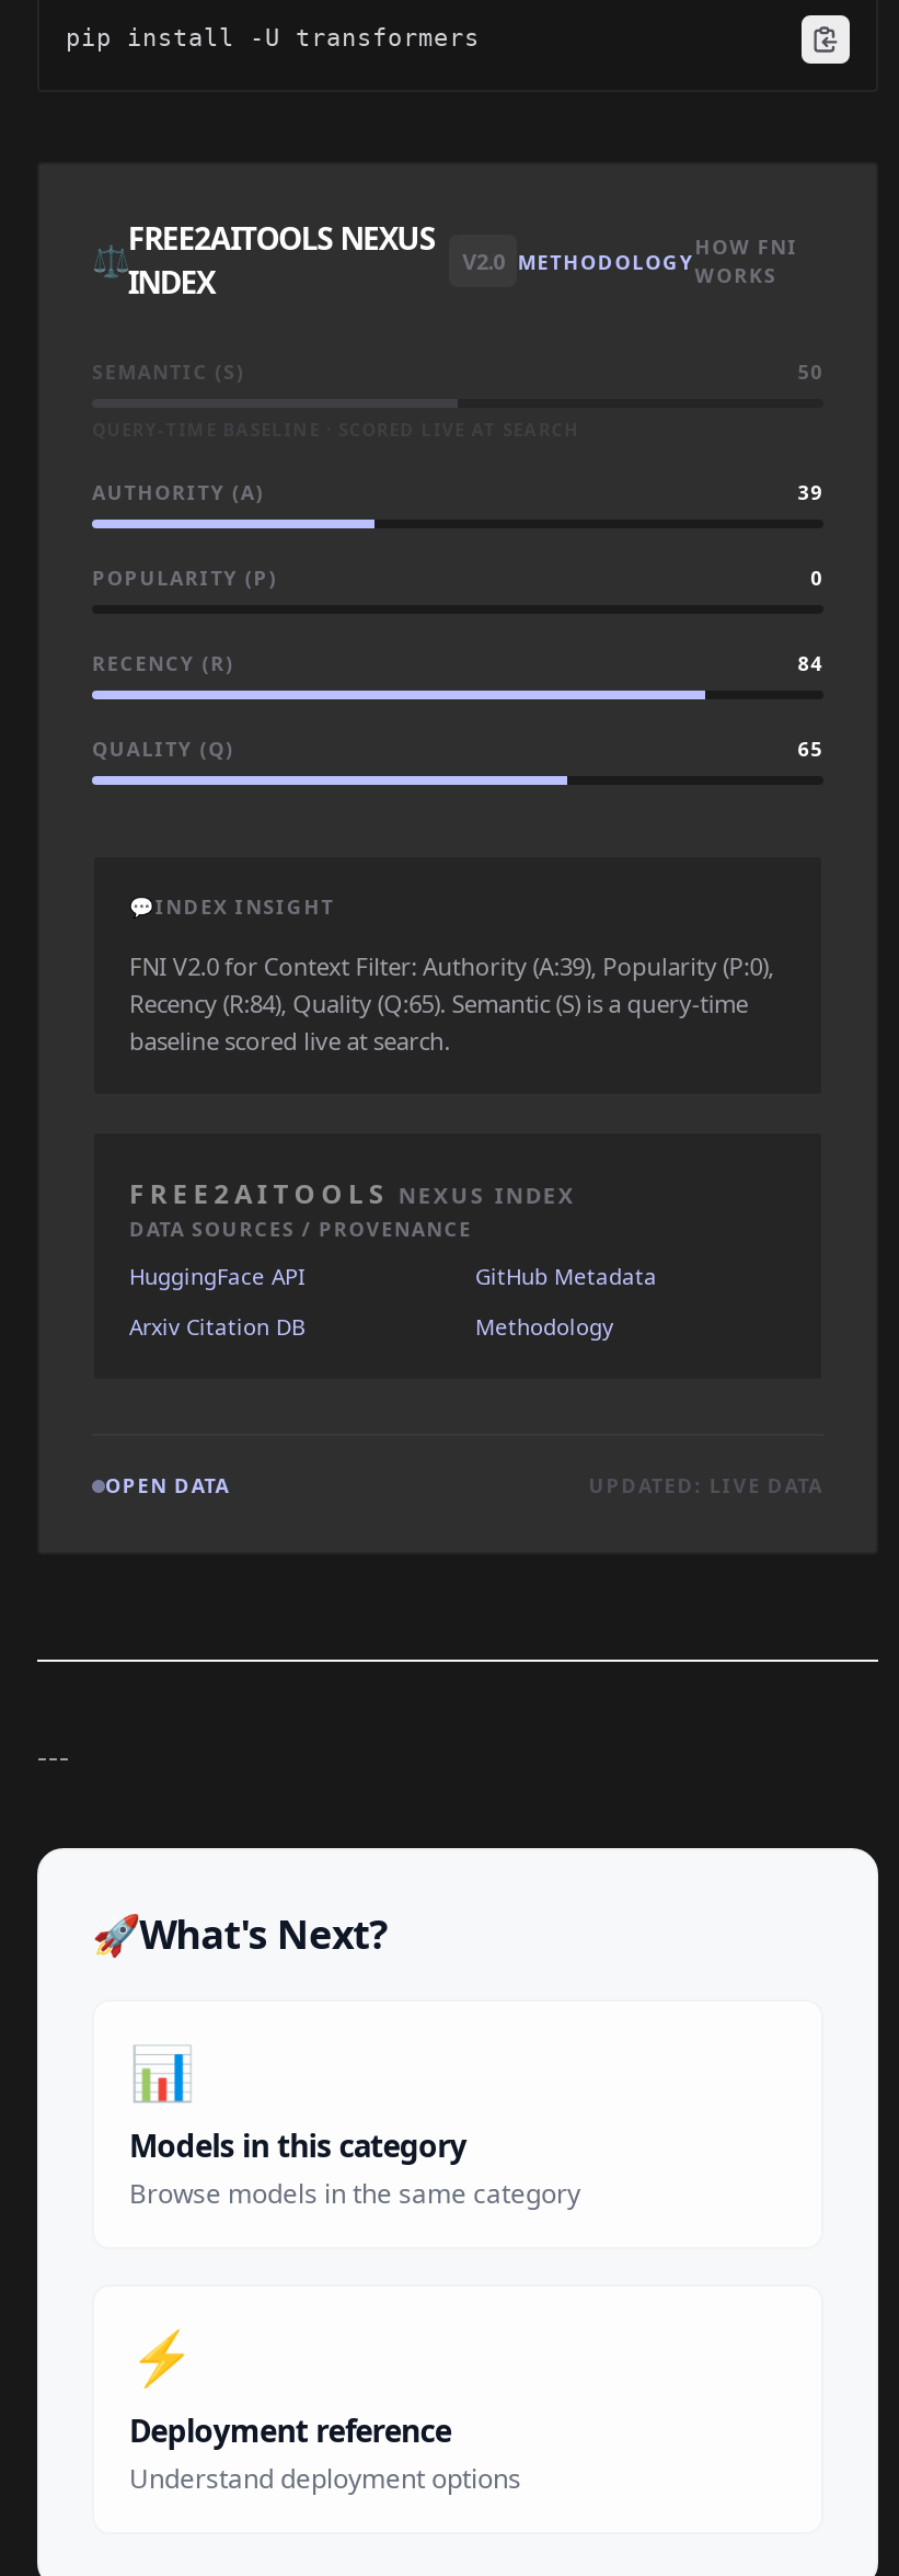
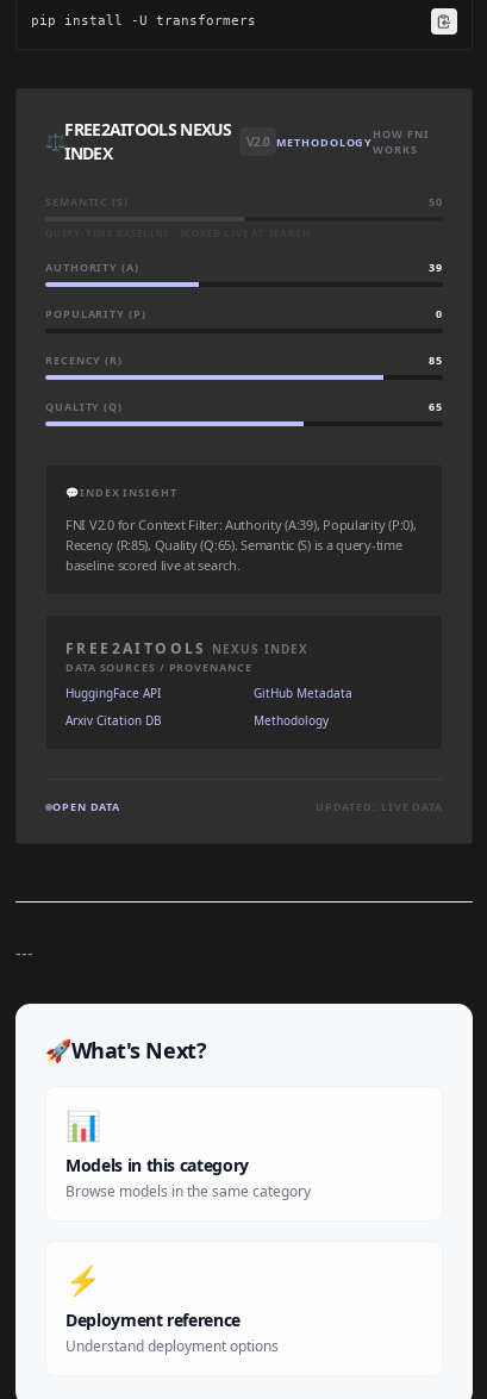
- 84
+ 85

- Recency (R:84), Quality (Q:65). Semantic (S) is a query-time
+ Recency (R:85), Quality (Q:65). Semantic (S) is a query-time
